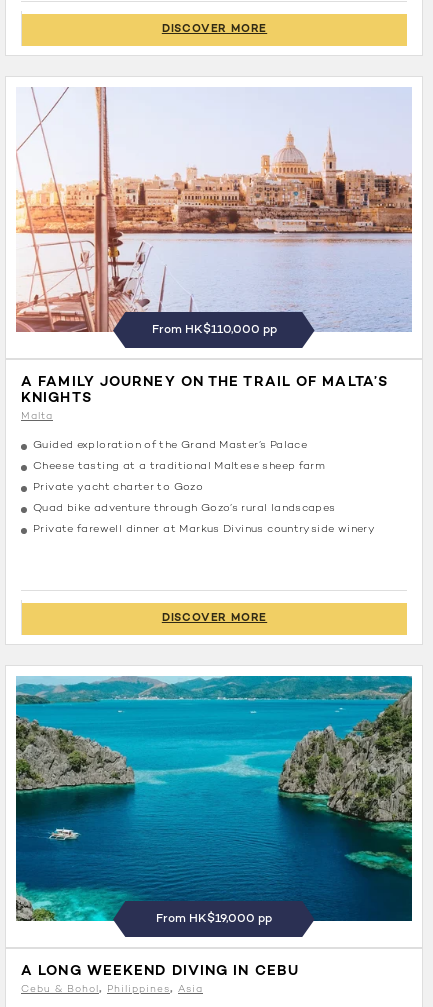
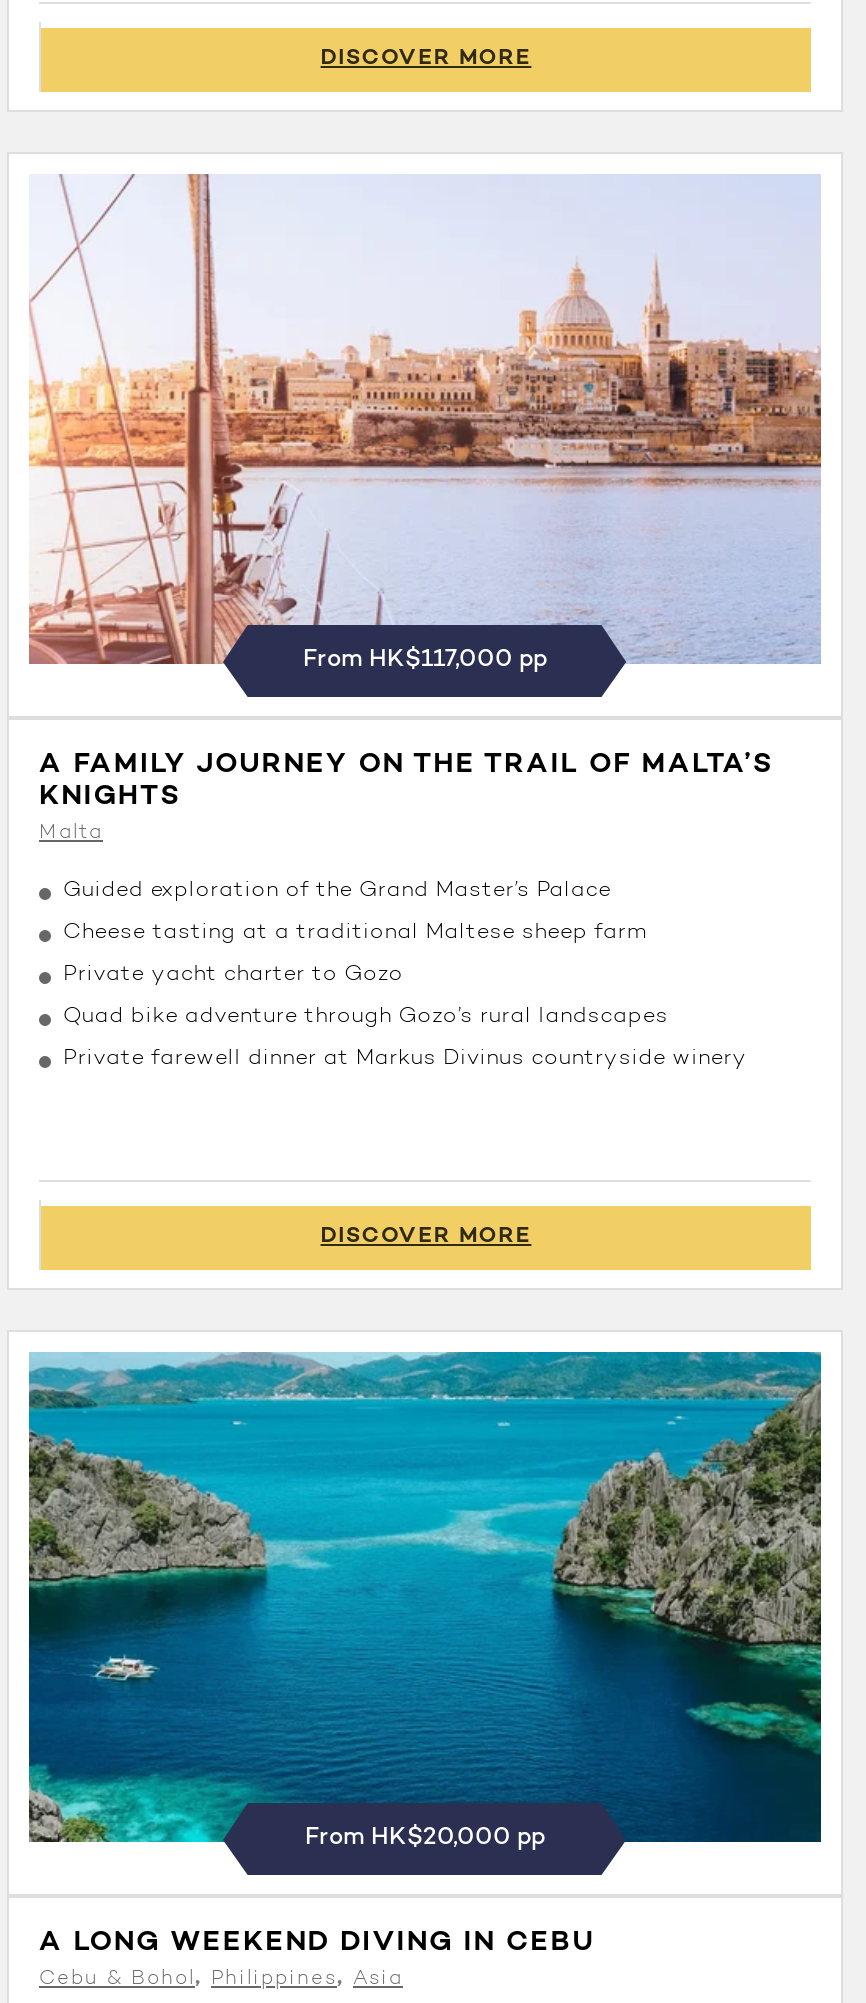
- From HK$110,000 pp
+ From HK$117,000 pp

- From HK$19,000 pp
+ From HK$20,000 pp
